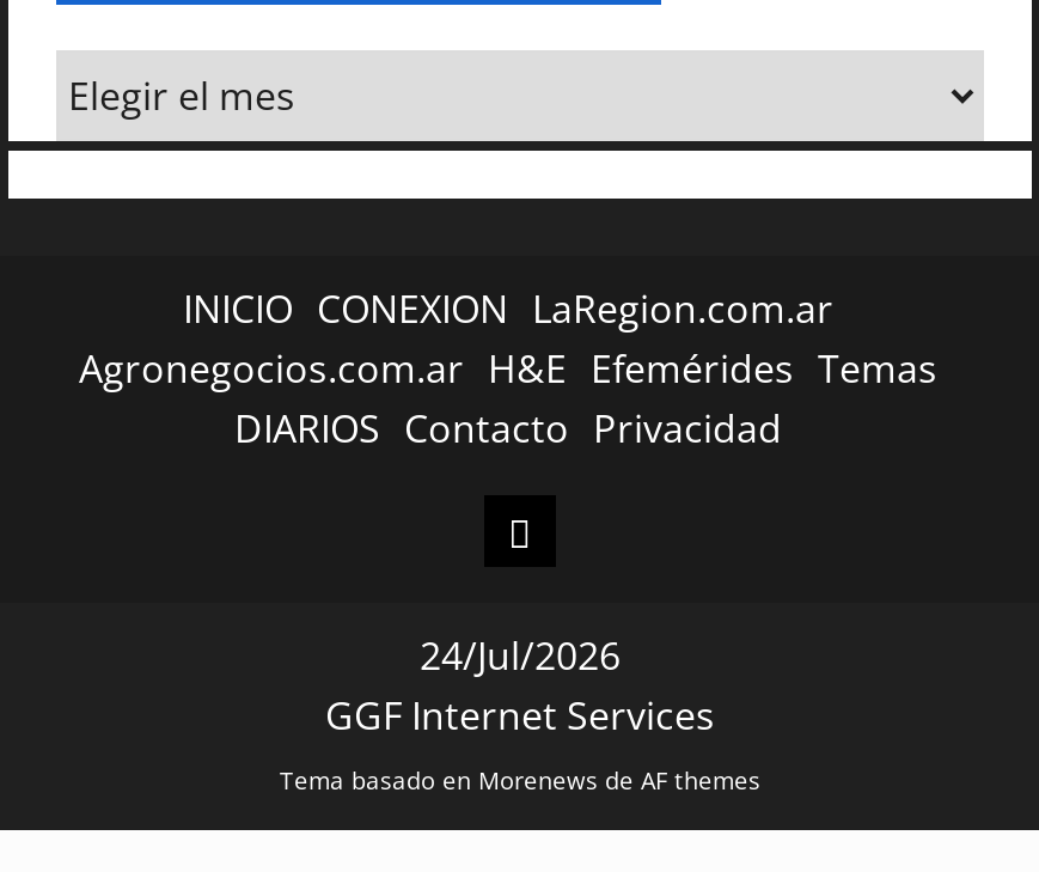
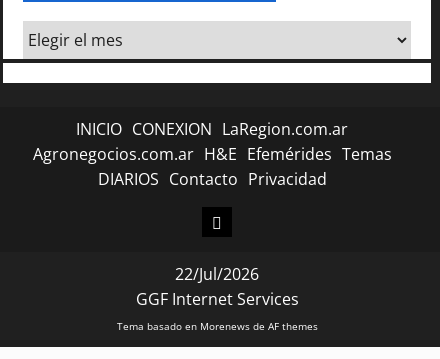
- 24/Jul/2026
+ 22/Jul/2026
